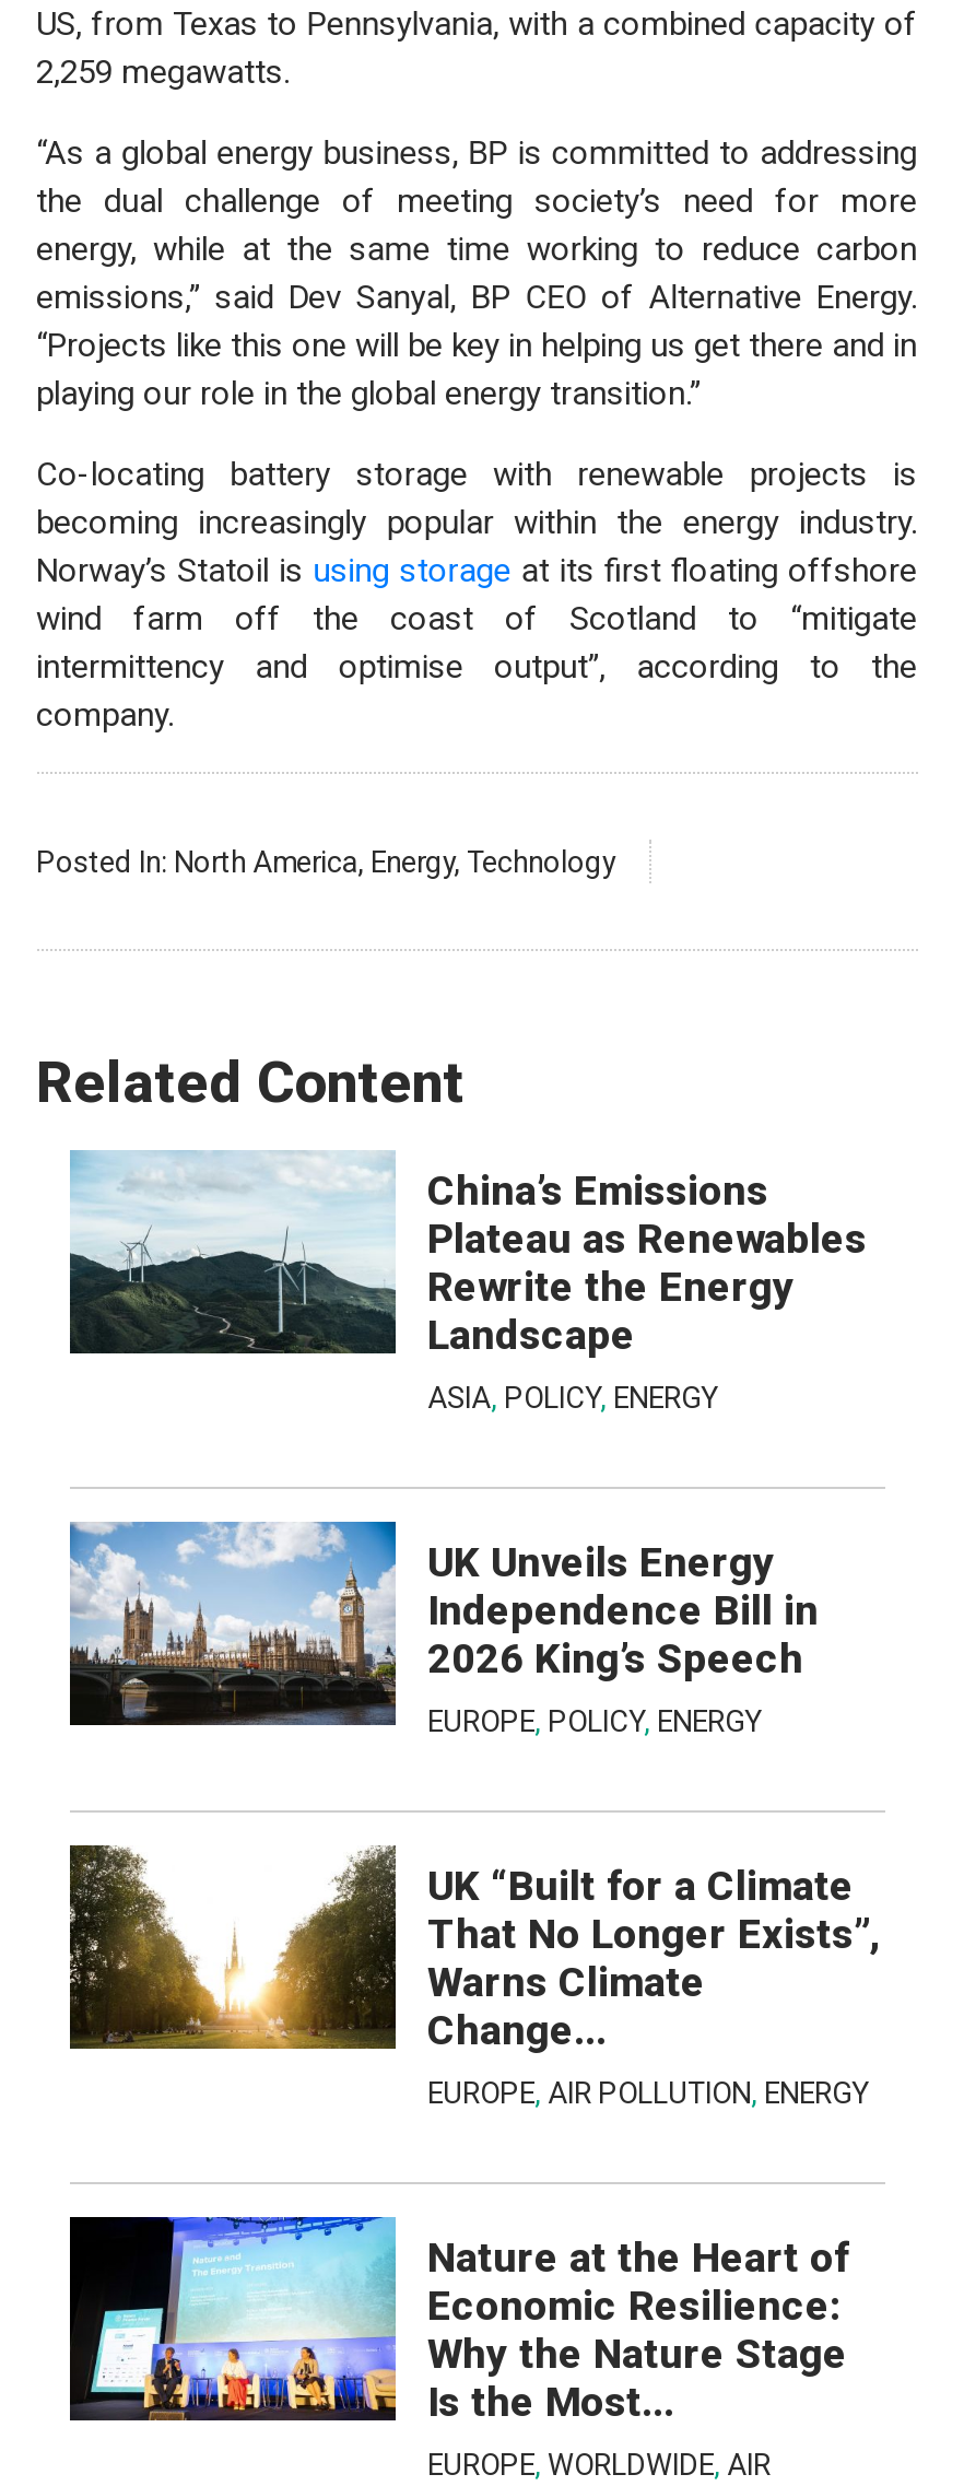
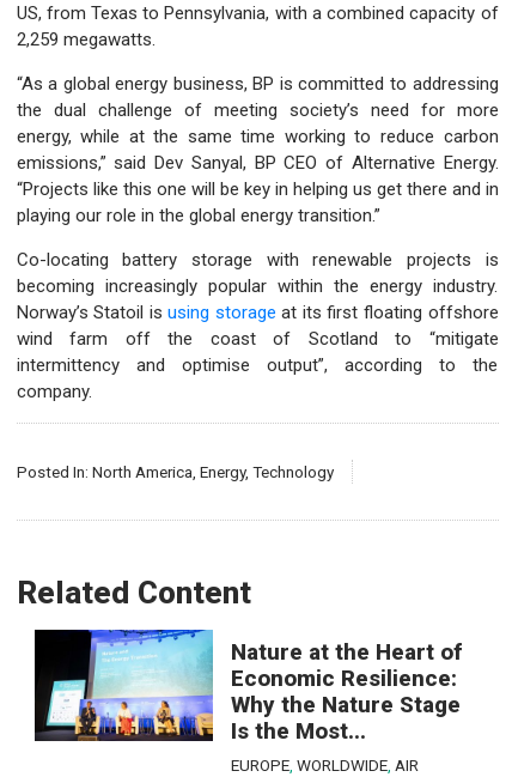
- [image]
- China’s Emissions
- Plateau as Renewables
- Rewrite the Energy
- Landscape
- ASIA, POLICY, ENERGY

- [image]
- UK Unveils Energy
- Independence Bill in
- 2026 King’s Speech
- EUROPE, POLICY, ENERGY

- [image]
- UK “Built for a Climate
- That No Longer Exists”,
- Warns Climate
- Change...
- EUROPE, AIR POLLUTION, ENERGY
